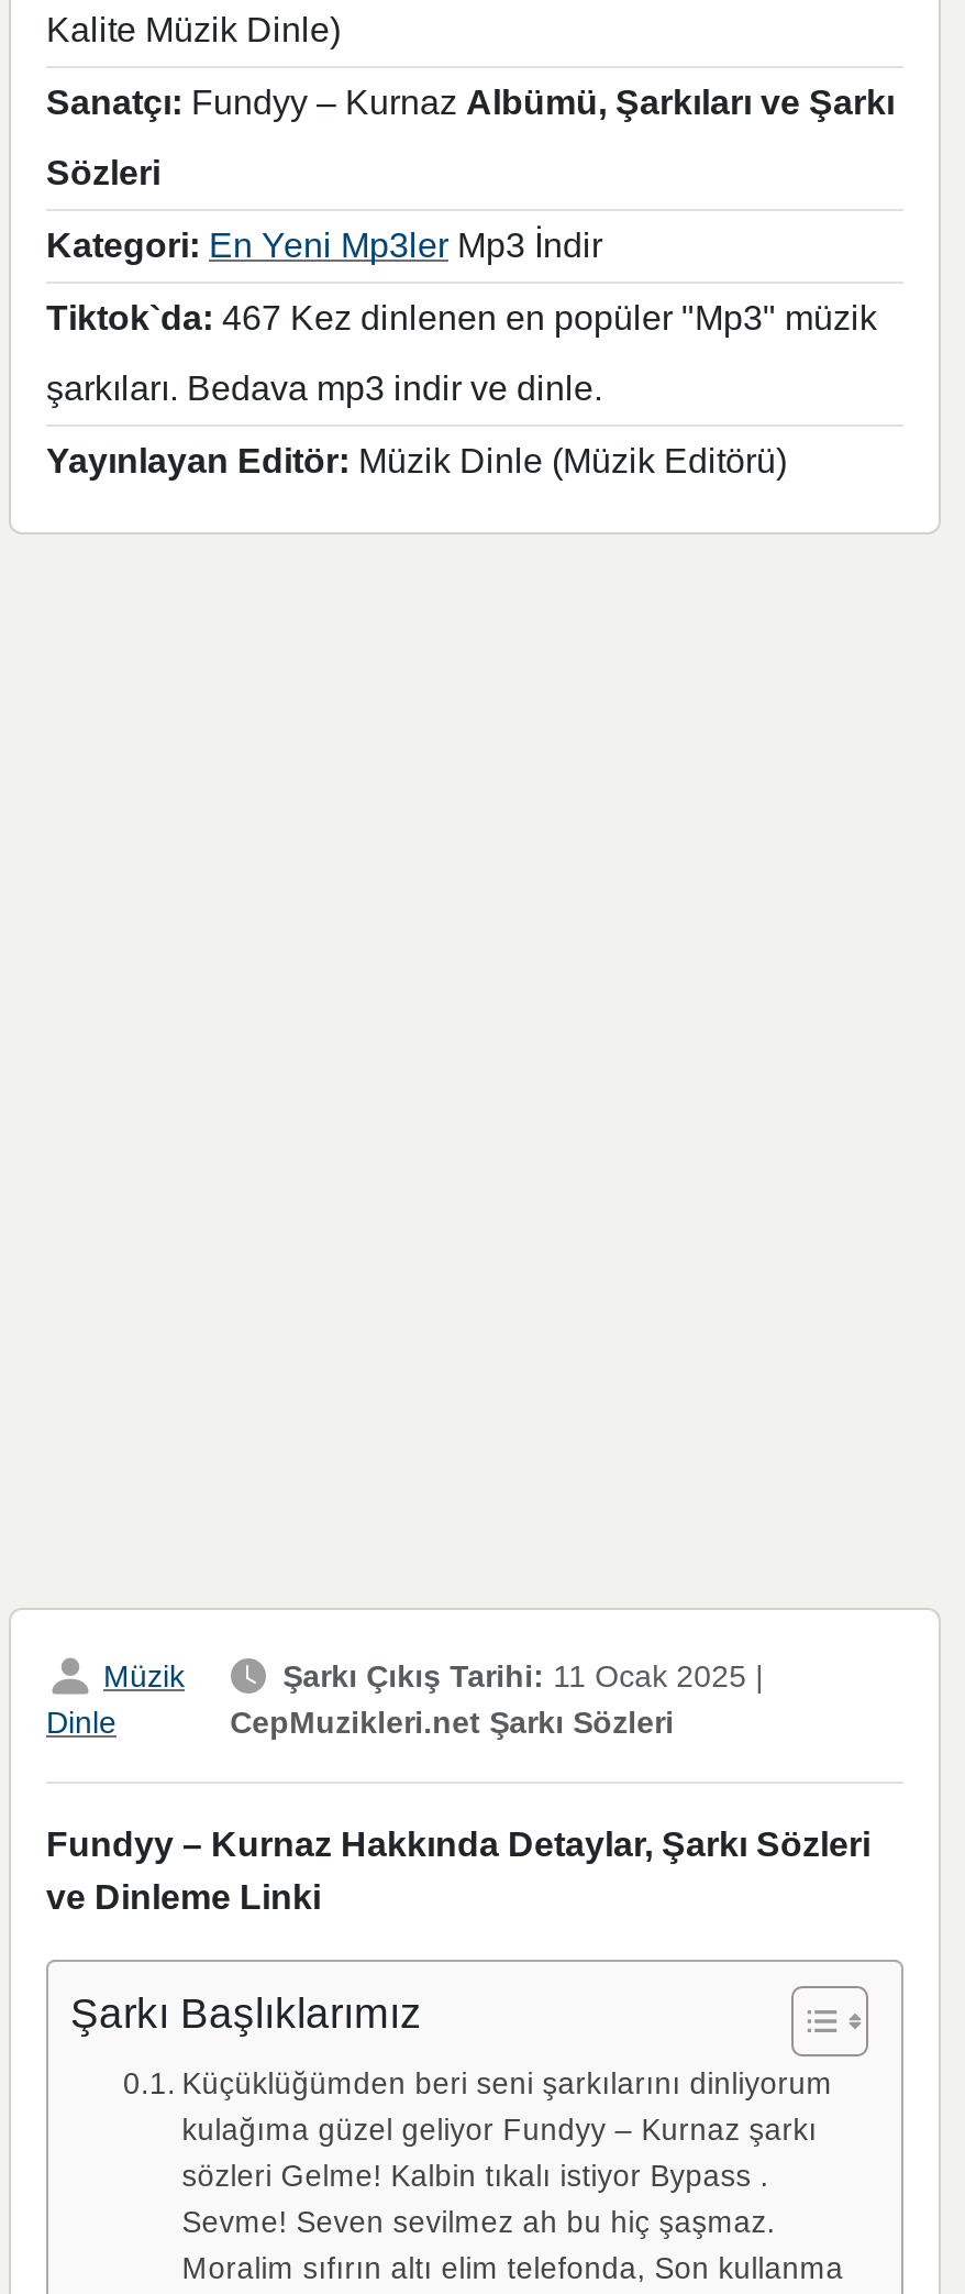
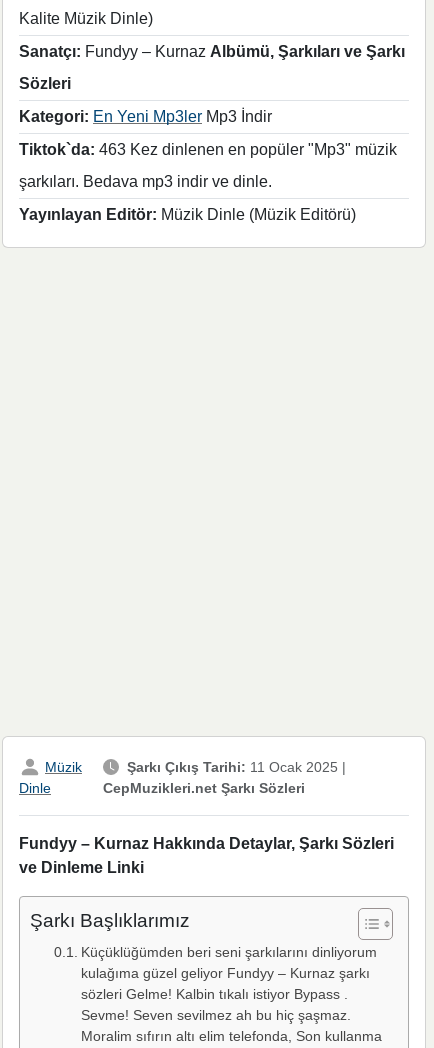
- Tiktok`da: 467 Kez dinlenen en popüler "Mp3" müzik
+ Tiktok`da: 463 Kez dinlenen en popüler "Mp3" müzik
